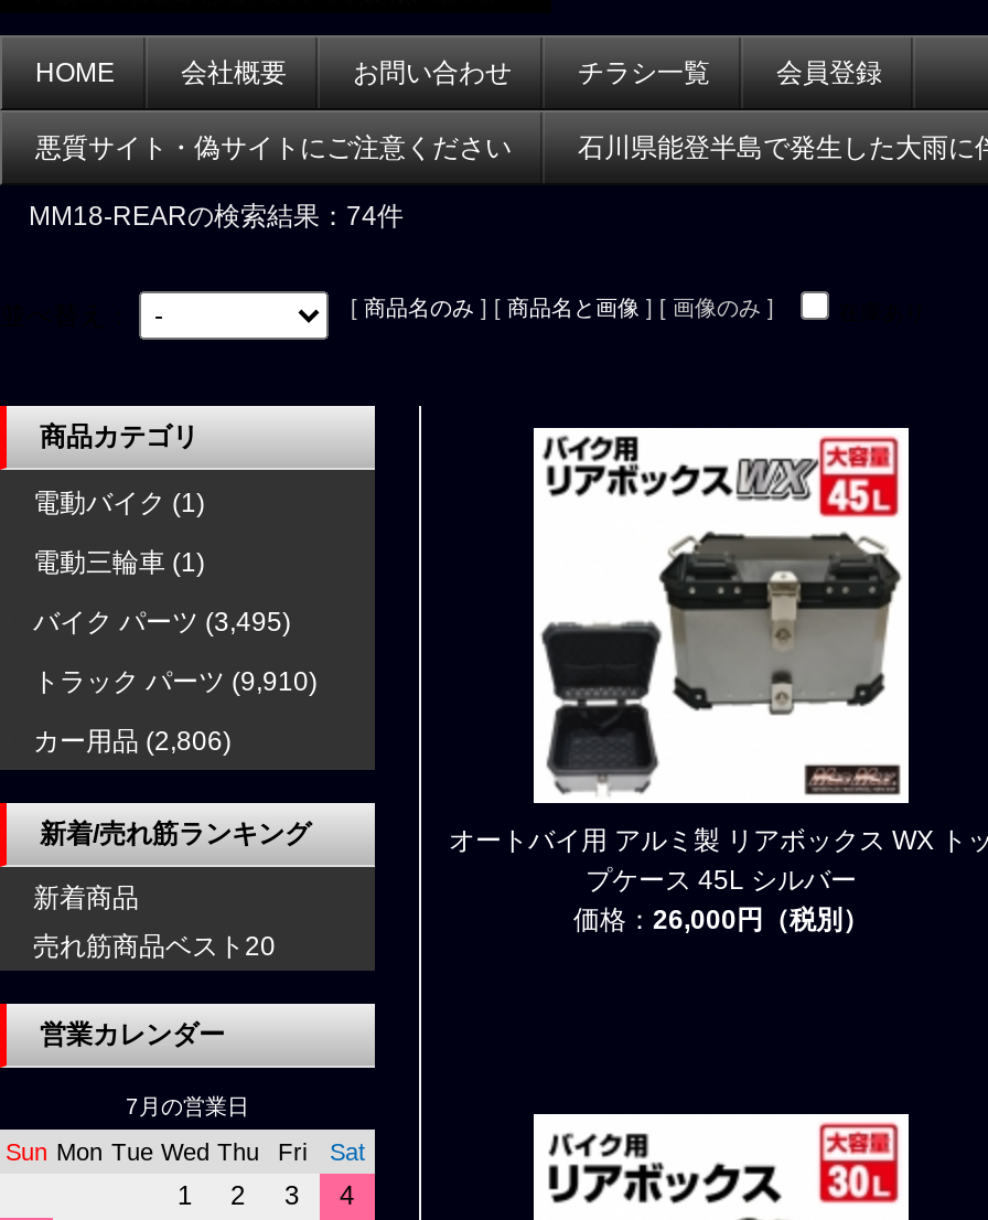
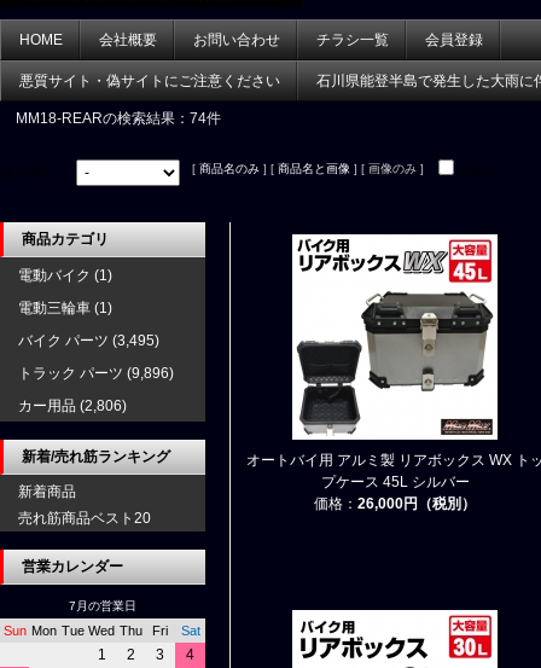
- トラック パーツ (9,910)
+ トラック パーツ (9,896)
